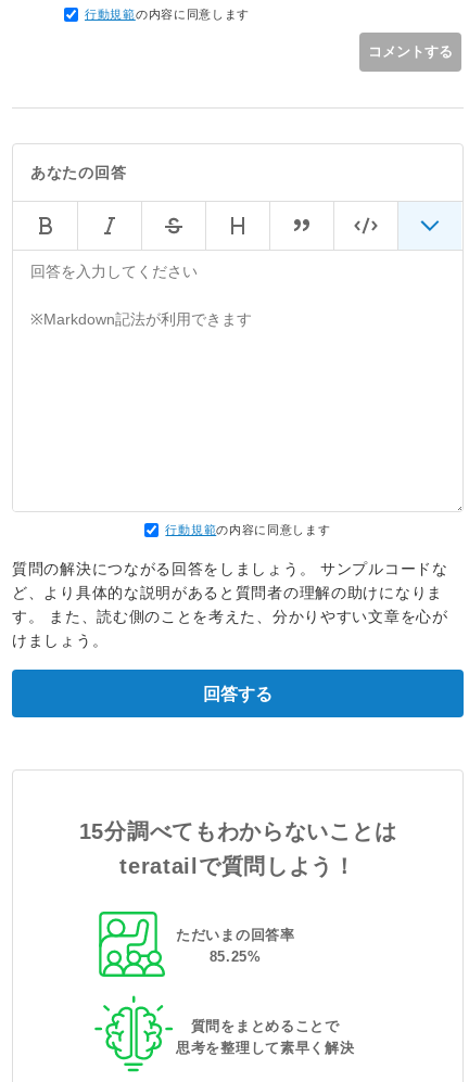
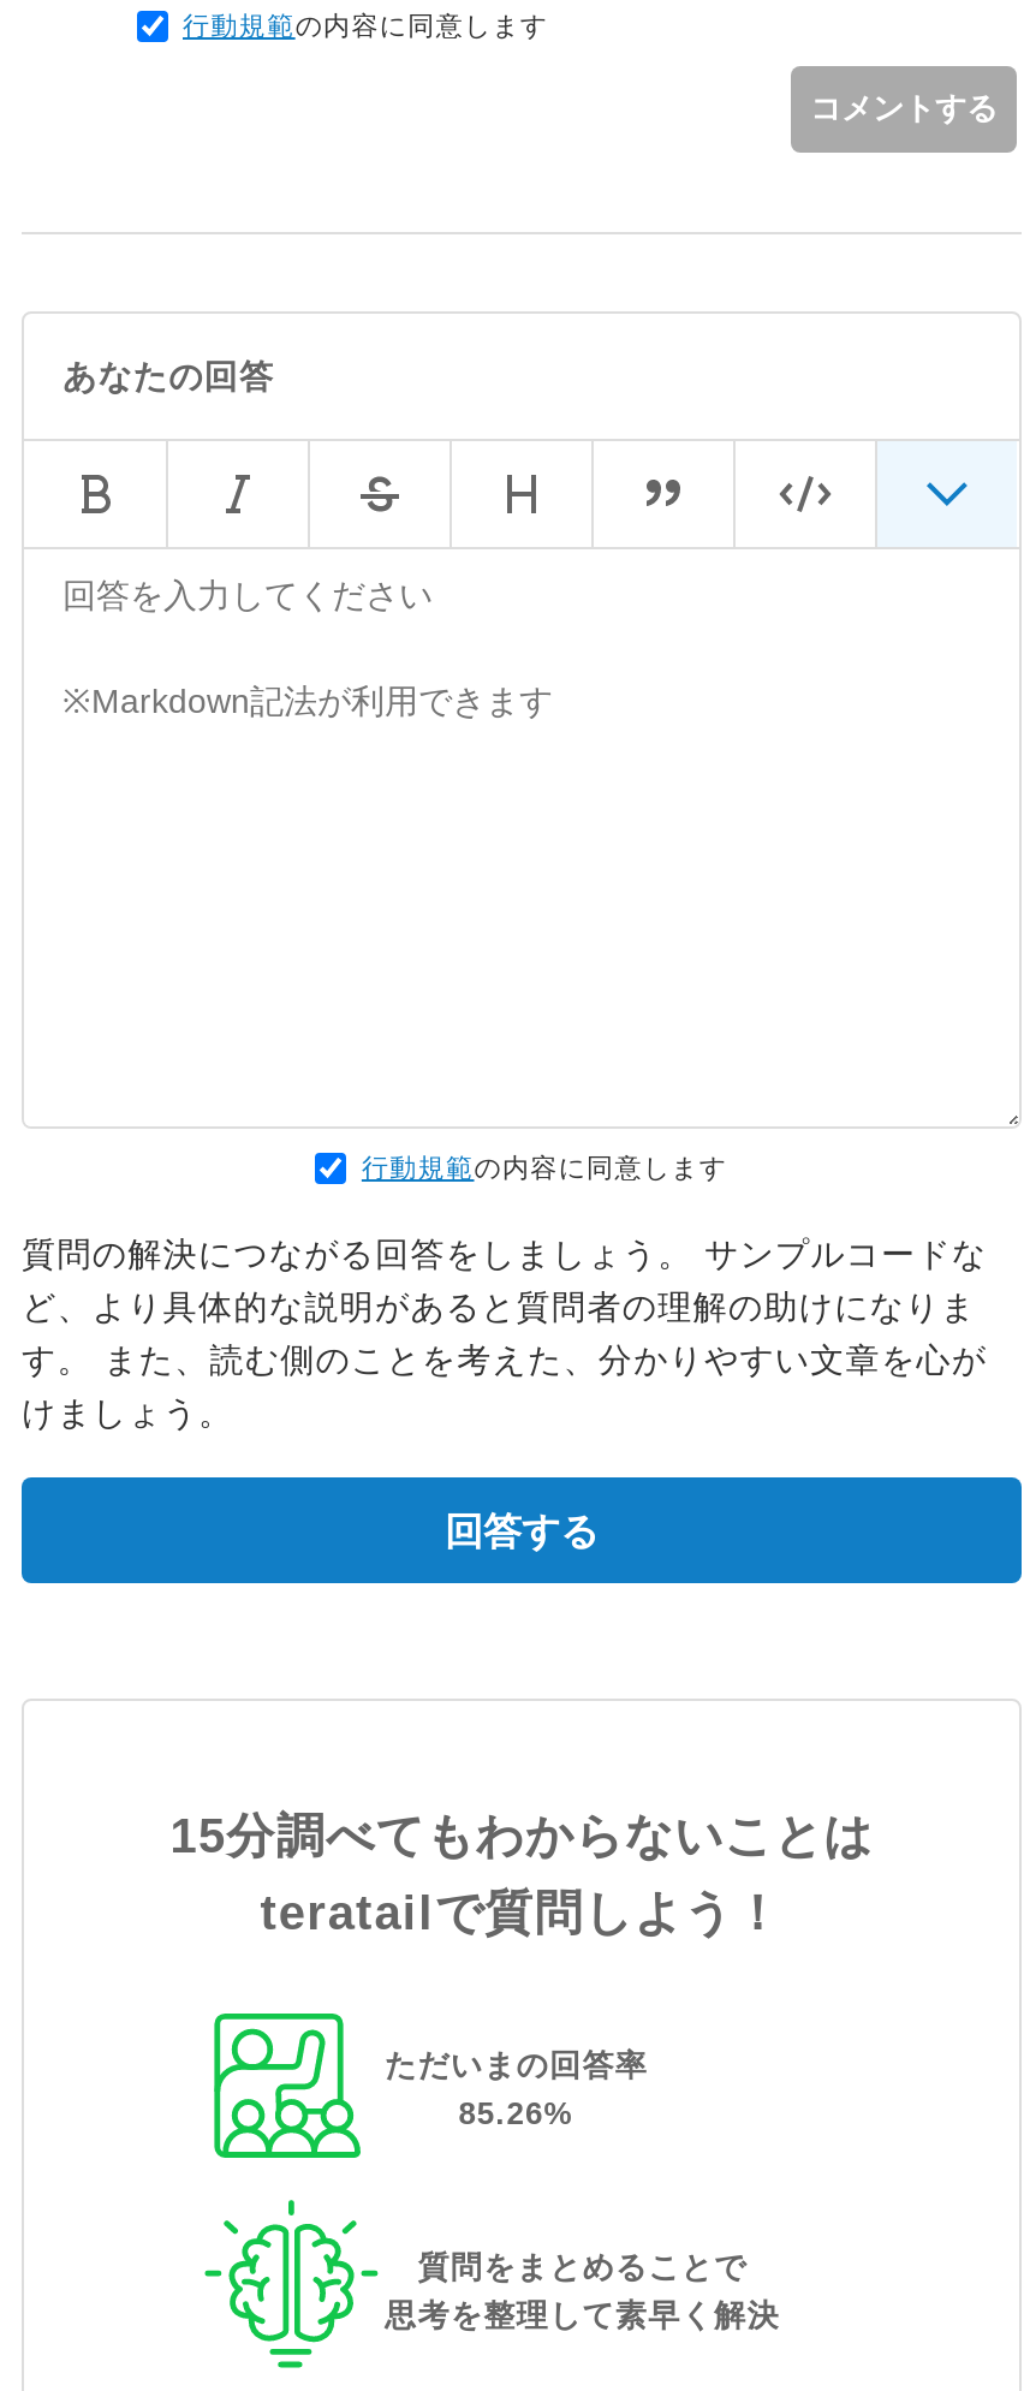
- 85.25%
+ 85.26%
